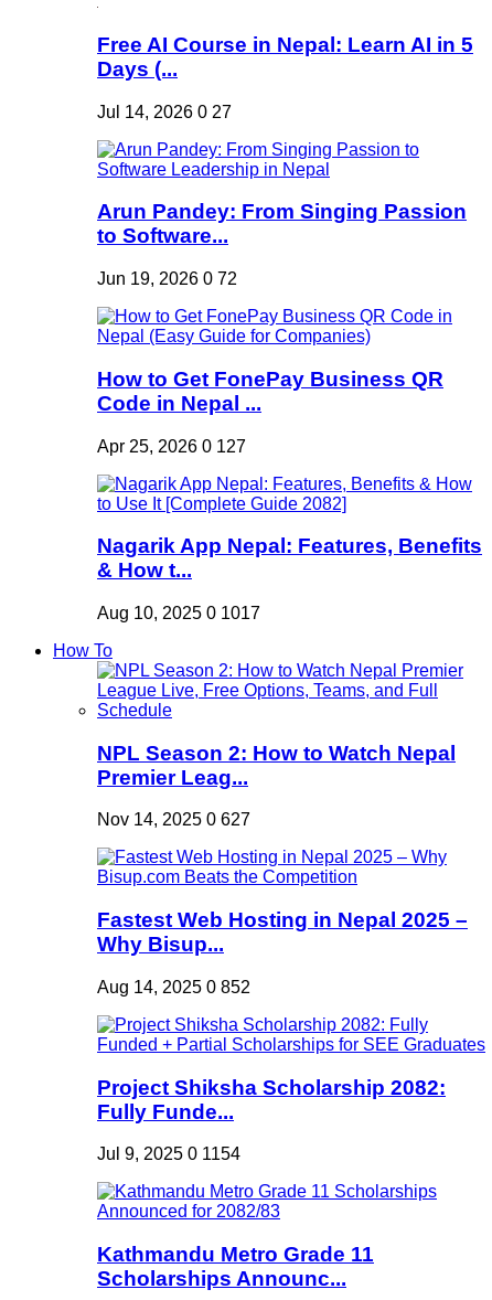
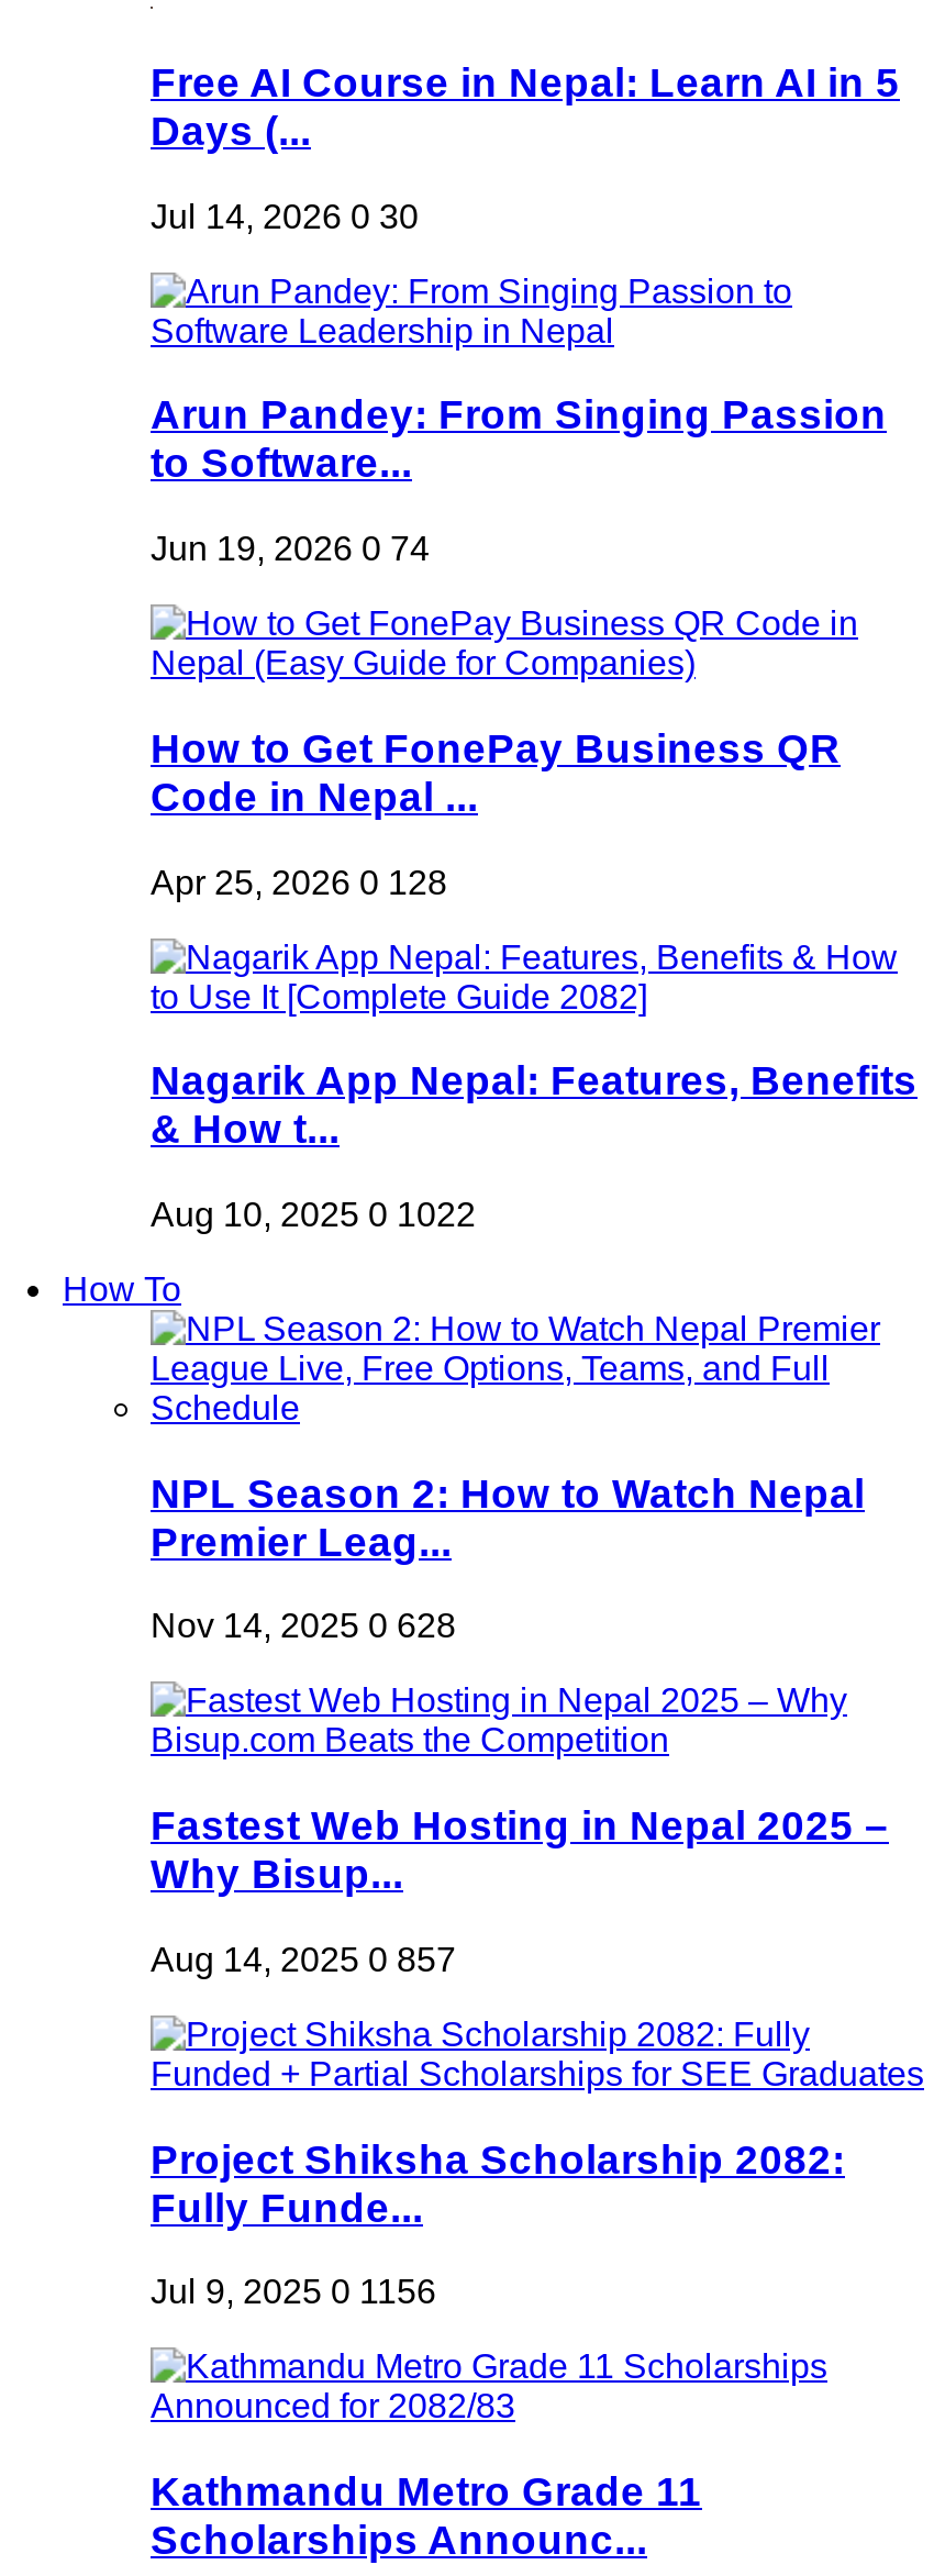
- Jul 14, 2026 0 27
+ Jul 14, 2026 0 30

- Jun 19, 2026 0 72
+ Jun 19, 2026 0 74

- Apr 25, 2026 0 127
+ Apr 25, 2026 0 128

- Aug 10, 2025 0 1017
+ Aug 10, 2025 0 1022

- Nov 14, 2025 0 627
+ Nov 14, 2025 0 628

- Aug 14, 2025 0 852
+ Aug 14, 2025 0 857

- Jul 9, 2025 0 1154
+ Jul 9, 2025 0 1156
